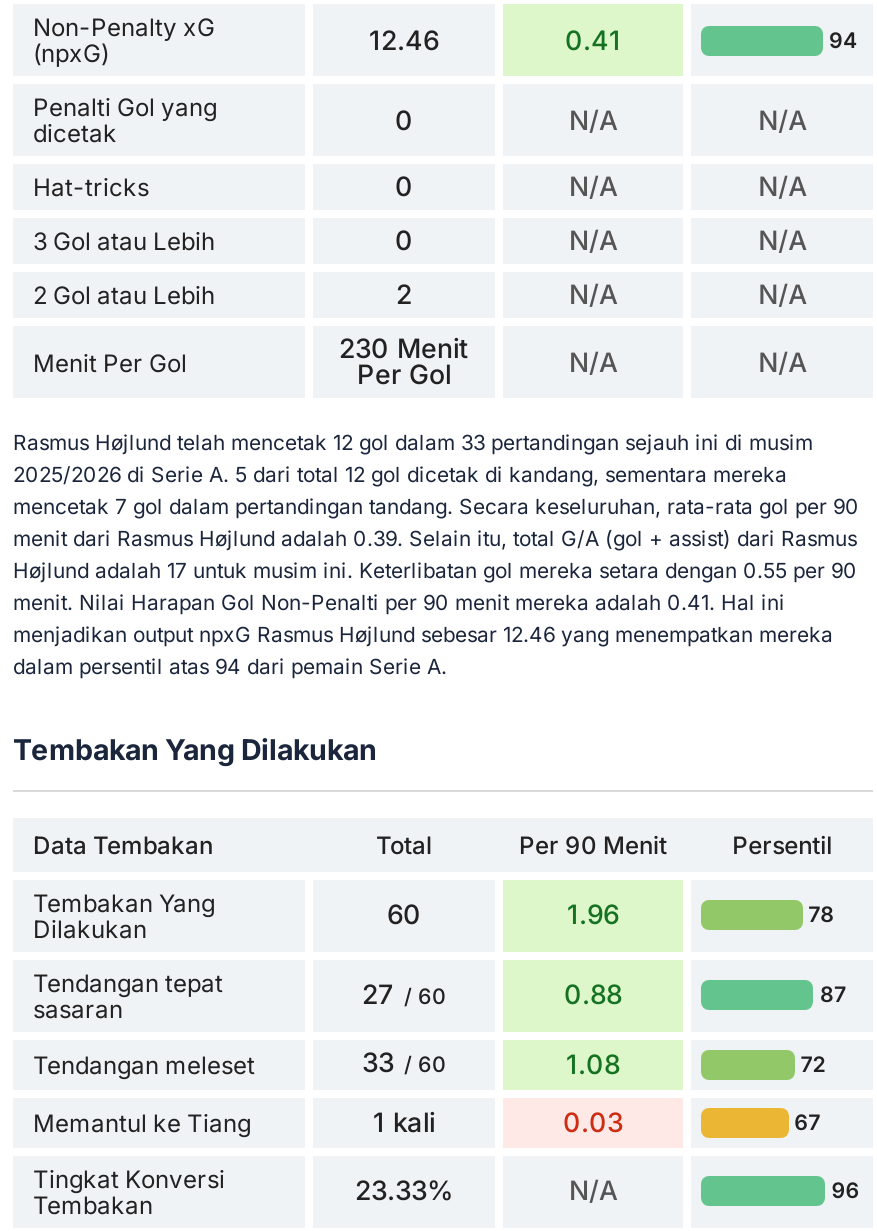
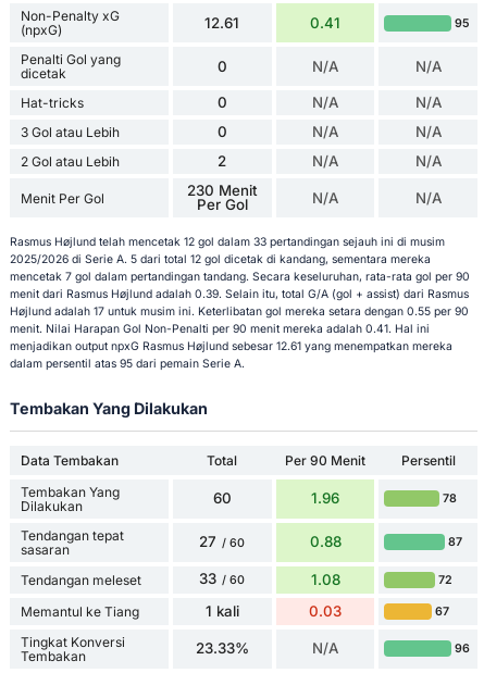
- 12.46
+ 12.61

- 94
+ 95

- menjadikan output npxG Rasmus Højlund sebesar 12.46 yang menempatkan mereka
+ menjadikan output npxG Rasmus Højlund sebesar 12.61 yang menempatkan mereka

- dalam persentil atas 94 dari pemain Serie A.
+ dalam persentil atas 95 dari pemain Serie A.
